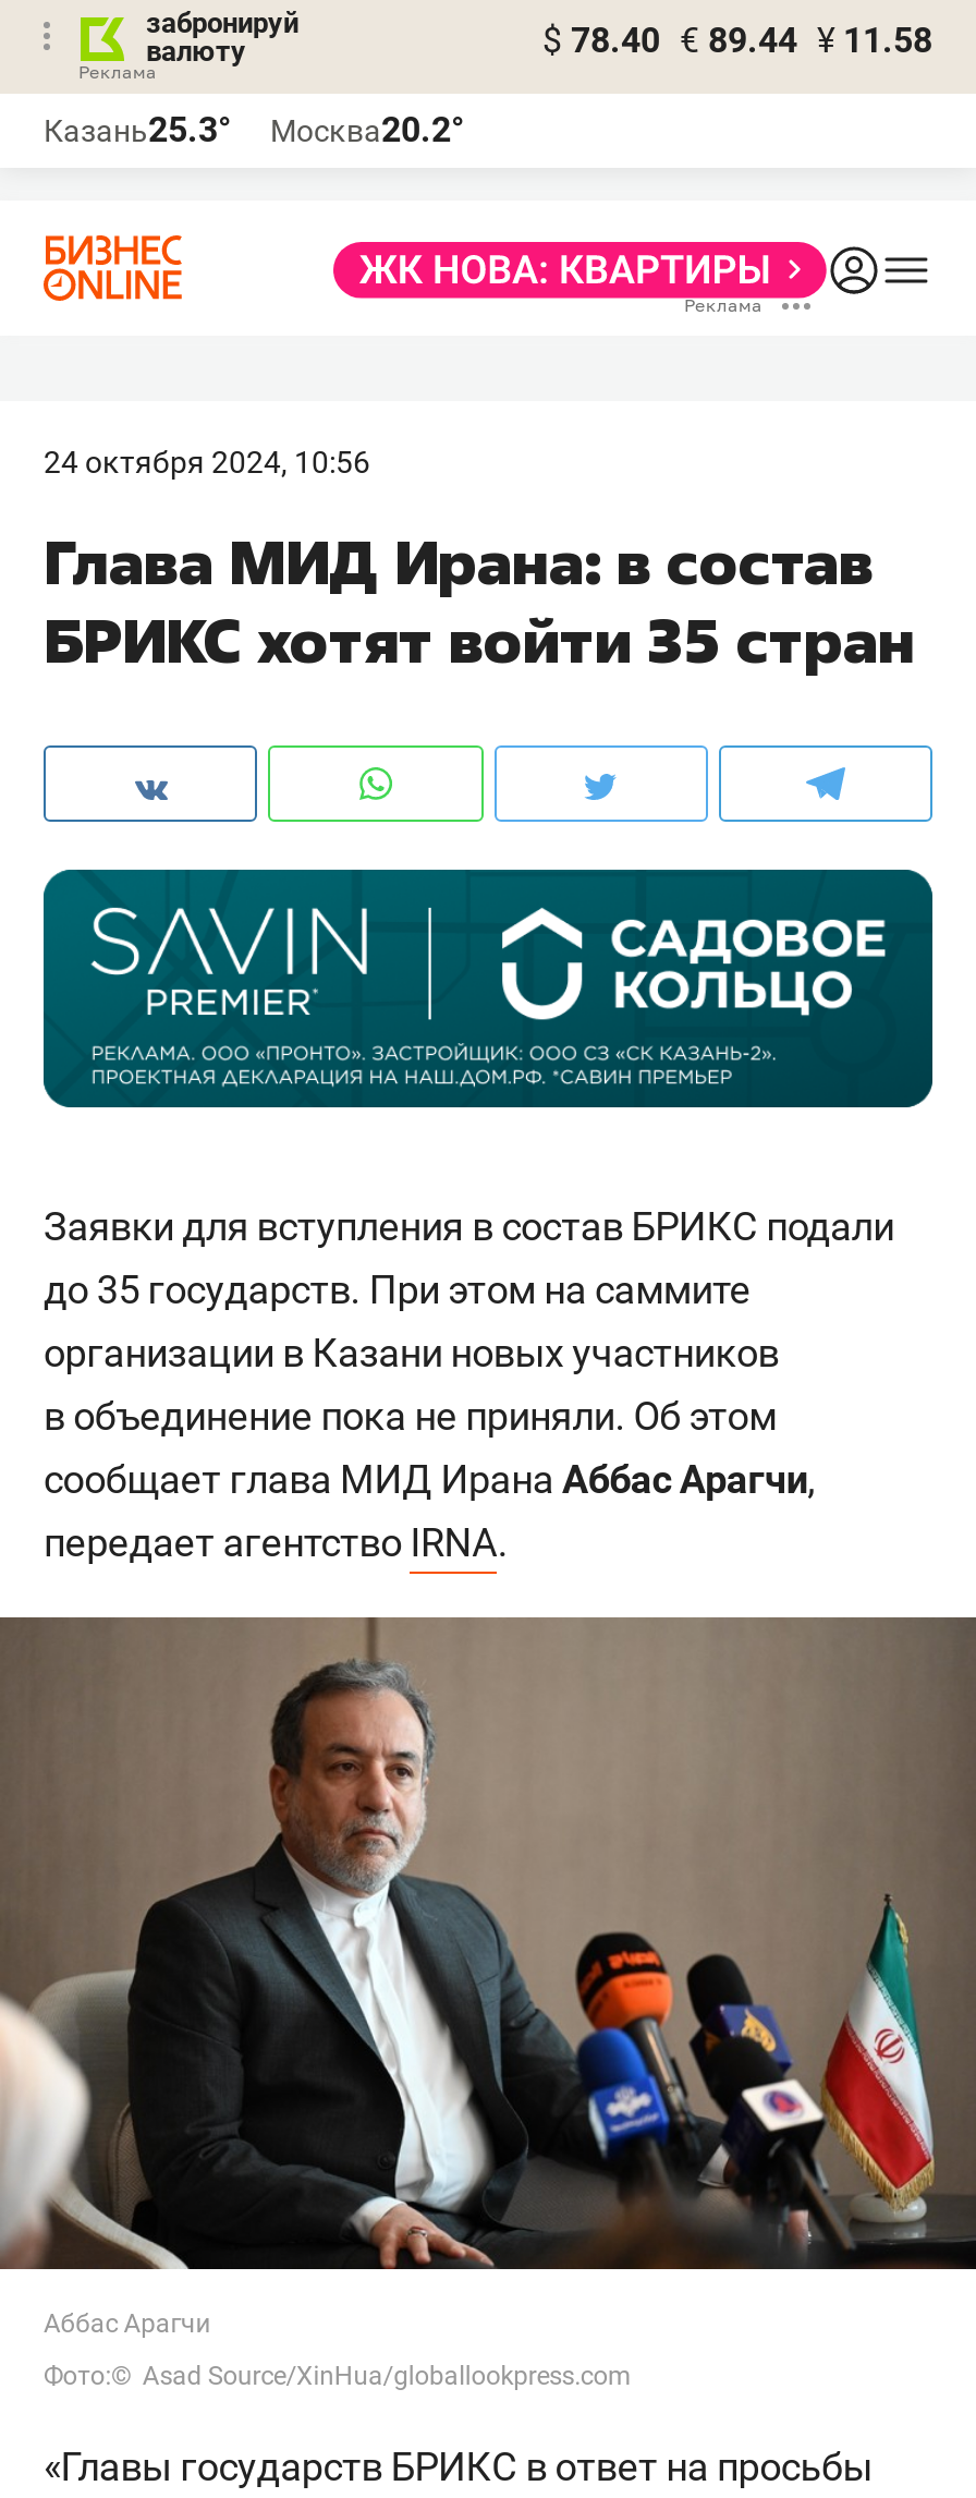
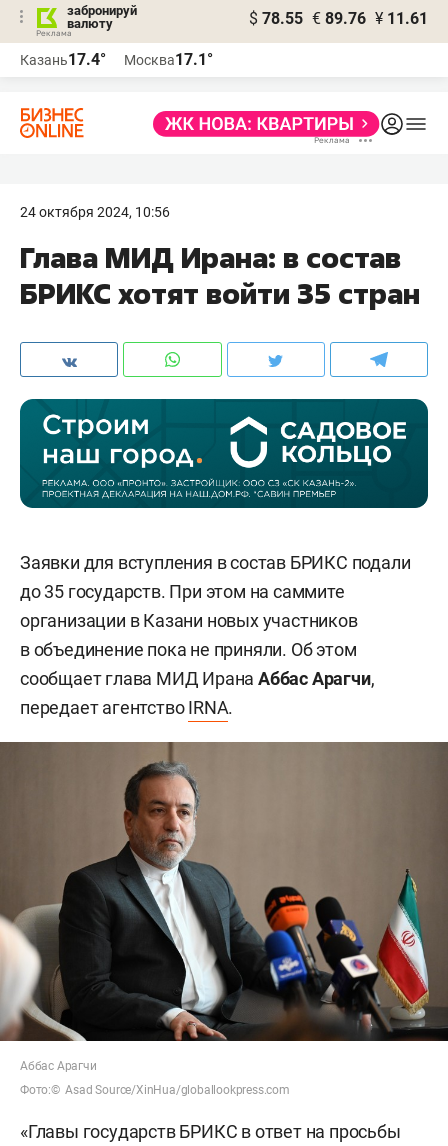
- $ 78.40 € 89.44 ¥ 11.58
+ $ 78.55 € 89.76 ¥ 11.61

- Казань25.3°
+ Казань17.4°

- Москва20.2°
+ Москва17.1°

- [image]
+ [image]
